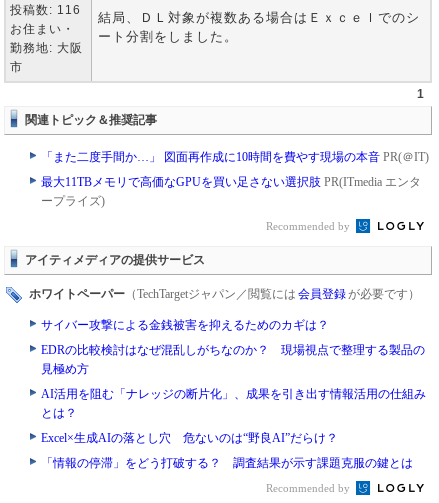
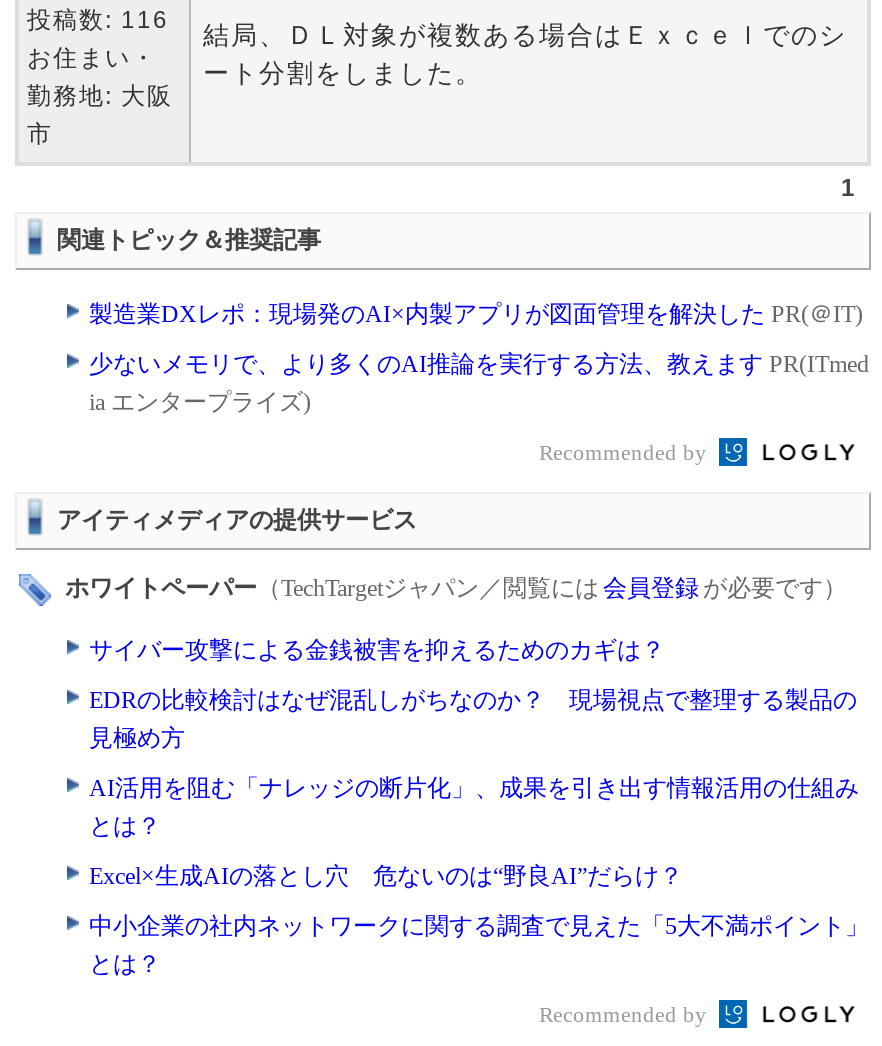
- 「また二度手間か…」 図面再作成に10時間を費やす現場の本音PR(＠IT)
+ 製造業DXレポ：現場発のAI×内製アプリが図面管理を解決したPR(＠IT)

- 最大11TBメモリで高価なGPUを買い足さない選択肢PR(ITmedia エンタ
- ープライズ)
+ 少ないメモリで、より多くのAI推論を実行する方法、教えますPR(ITmed
+ ia エンタープライズ)

- 「情報の停滞」をどう打破する？ 調査結果が示す課題克服の鍵とは
+ 中小企業の社内ネットワークに関する調査で見えた「5大不満ポイント」
+ とは？
